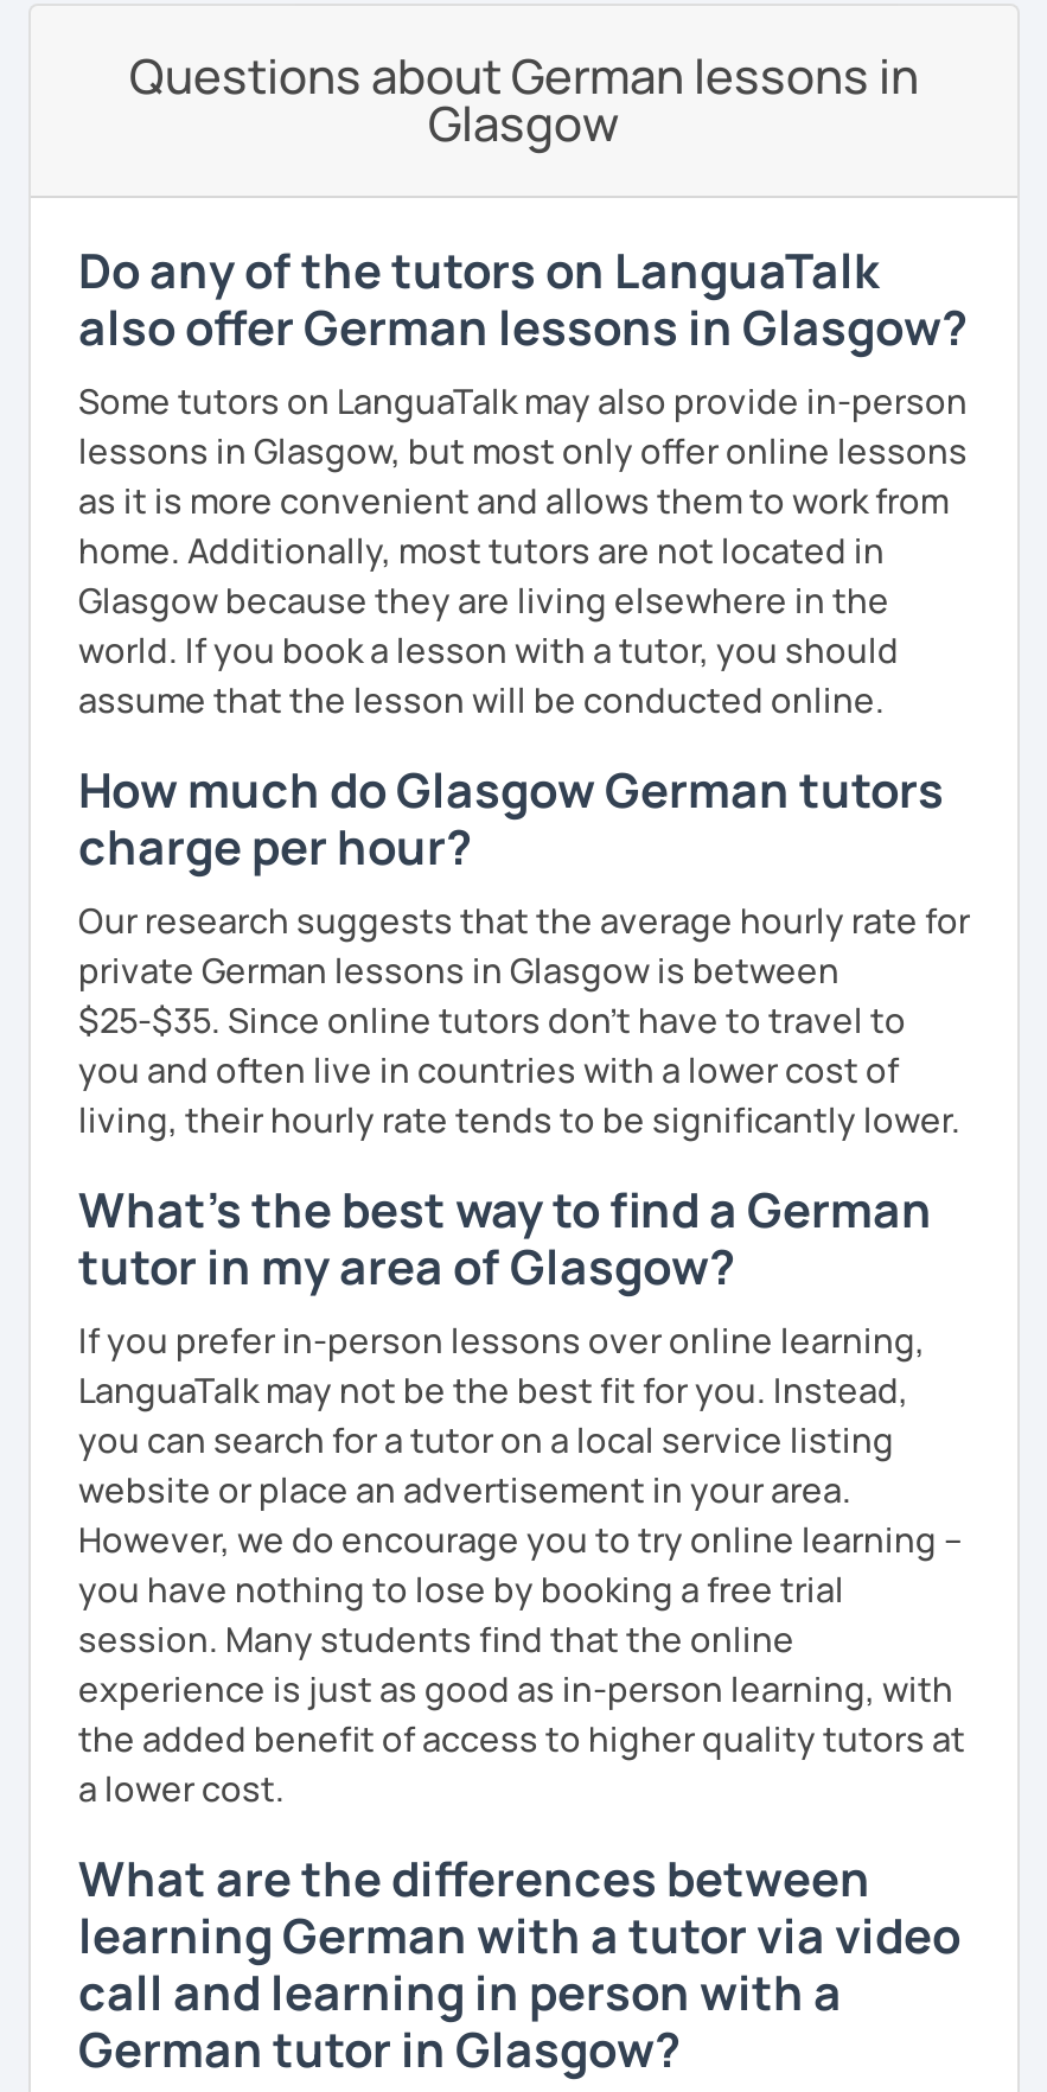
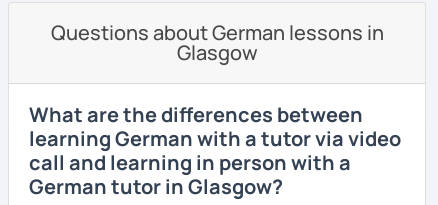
- Do any of the tutors on LanguaTalk
- also offer German lessons in Glasgow?
- Some tutors on LanguaTalk may also provide in-person
- lessons in Glasgow, but most only offer online lessons
- as it is more convenient and allows them to work from
- home. Additionally, most tutors are not located in
- Glasgow because they are living elsewhere in the
- world. If you book a lesson with a tutor, you should
- assume that the lesson will be conducted online.
- How much do Glasgow German tutors
- charge per hour?
- Our research suggests that the average hourly rate for
- private German lessons in Glasgow is between
- $25-$35. Since online tutors don't have to travel to
- you and often live in countries with a lower cost of
- living, their hourly rate tends to be significantly lower.
- What's the best way to find a German
- tutor in my area of Glasgow?
- If you prefer in-person lessons over online learning,
- LanguaTalk may not be the best fit for you. Instead,
- you can search for a tutor on a local service listing
- website or place an advertisement in your area.
- However, we do encourage you to try online learning –
- you have nothing to lose by booking a free trial
- session. Many students find that the online
- experience is just as good as in-person learning, with
- the added benefit of access to higher quality tutors at
- a lower cost.
